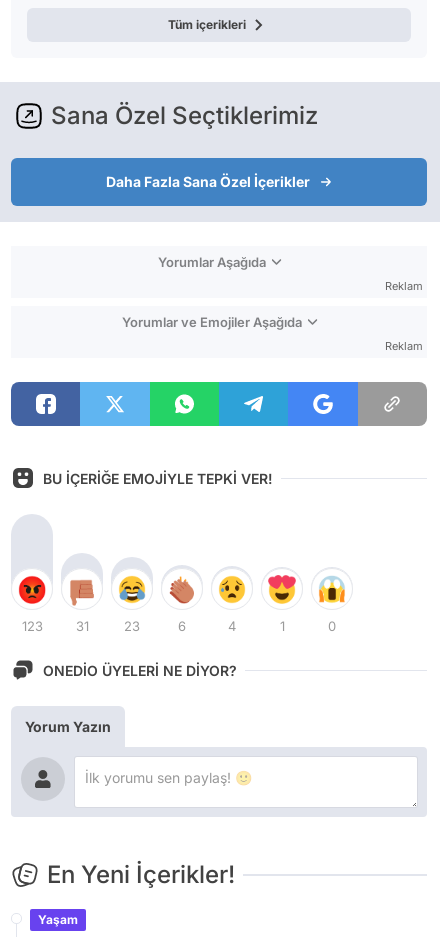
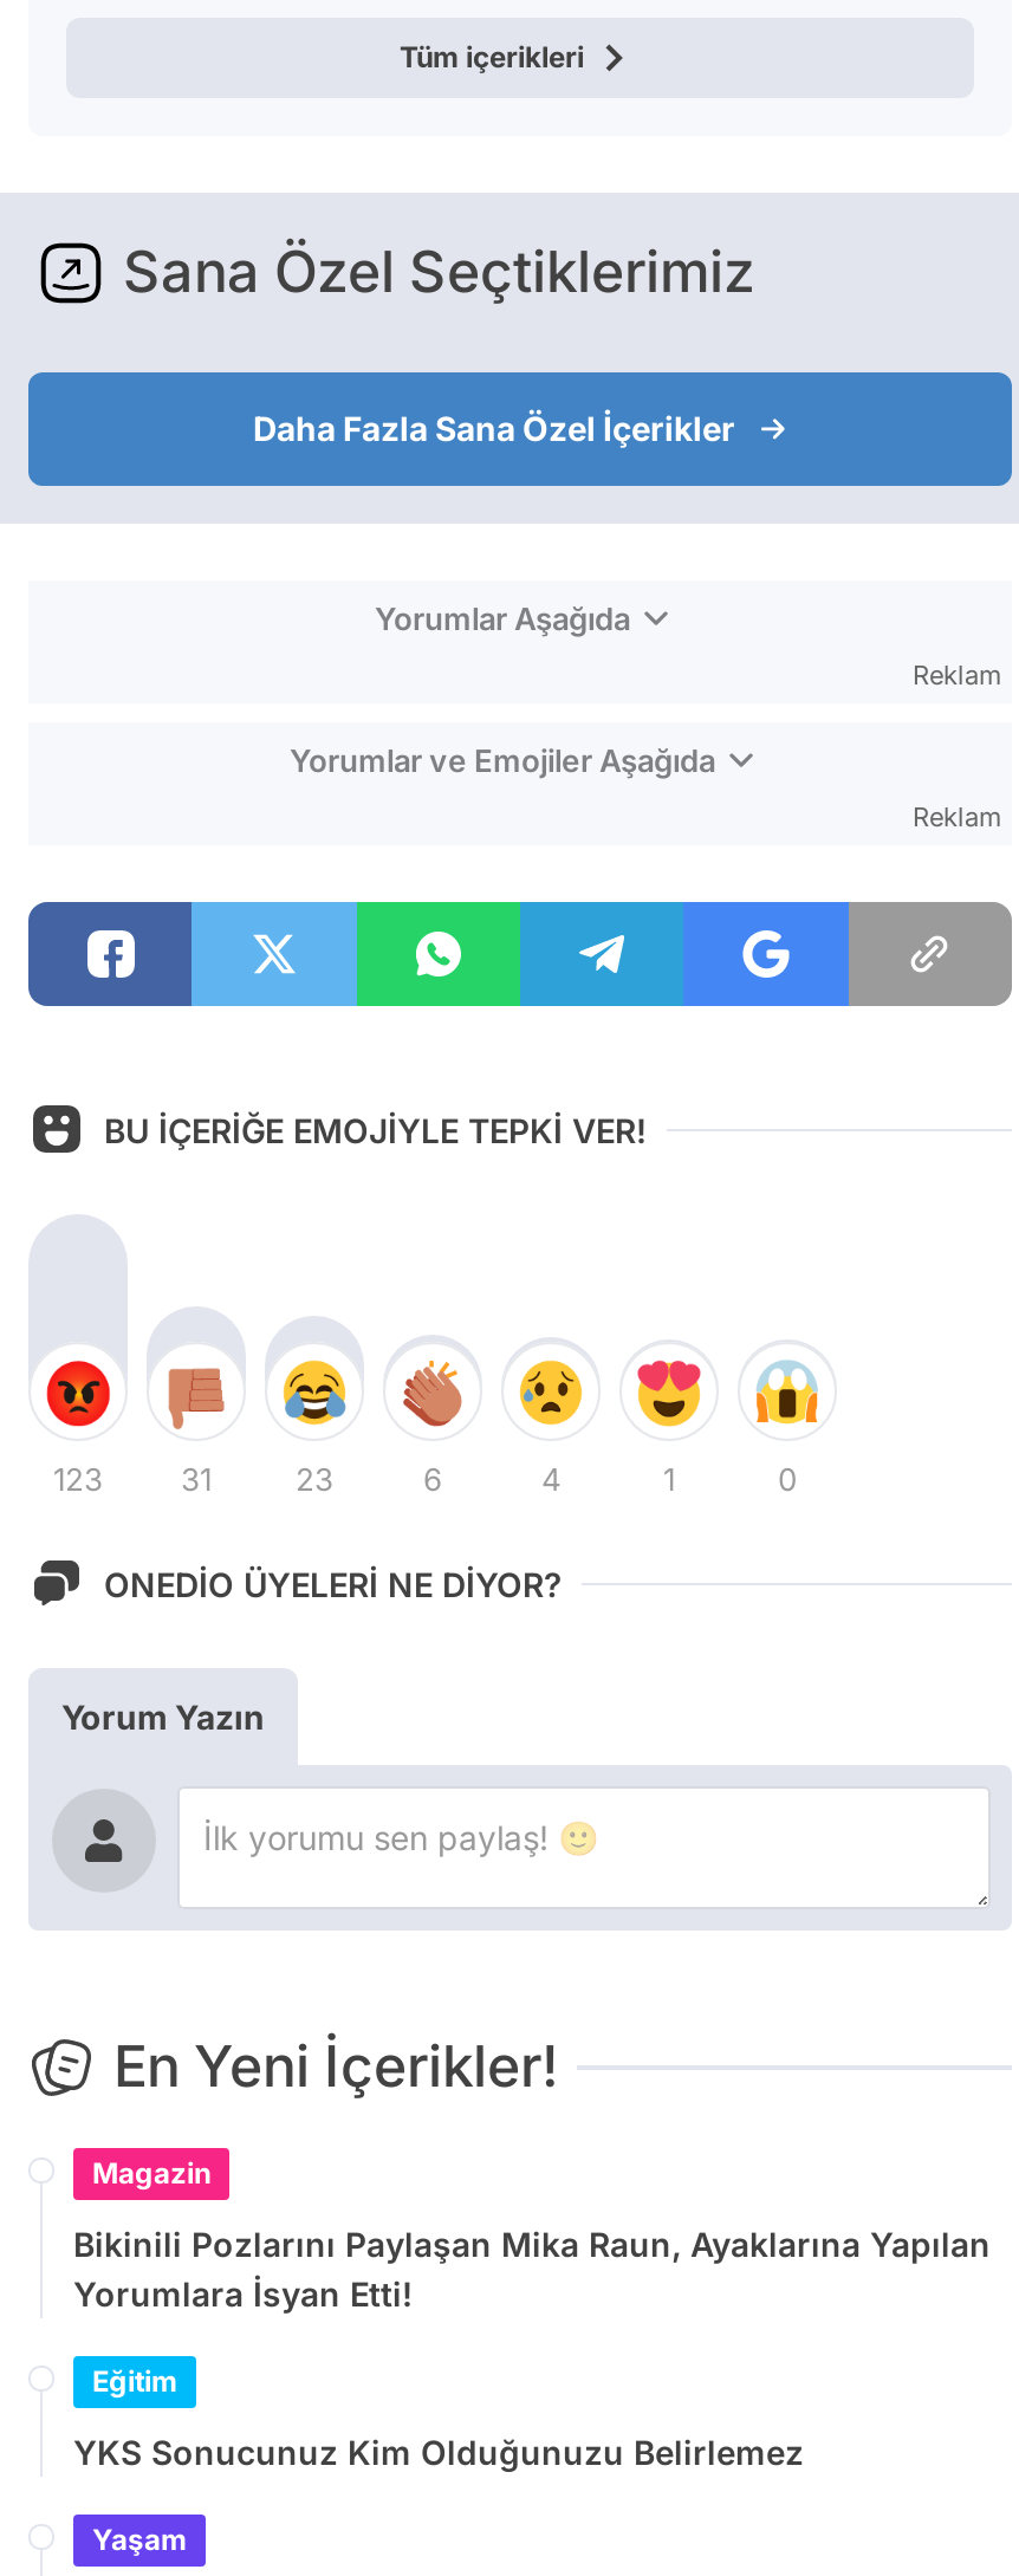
+ Magazin
+ Bikinili Pozlarını Paylaşan Mika Raun, Ayaklarına Yapılan
+ Yorumlara İsyan Etti!
+ Eğitim
+ YKS Sonucunuz Kim Olduğunuzu Belirlemez
